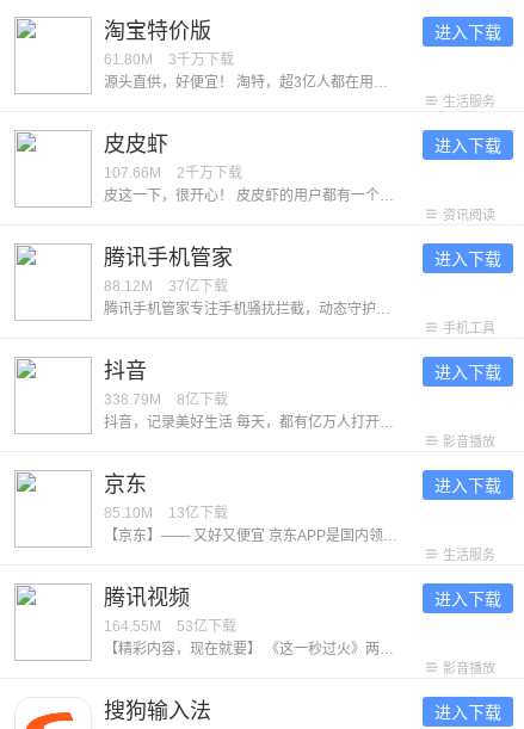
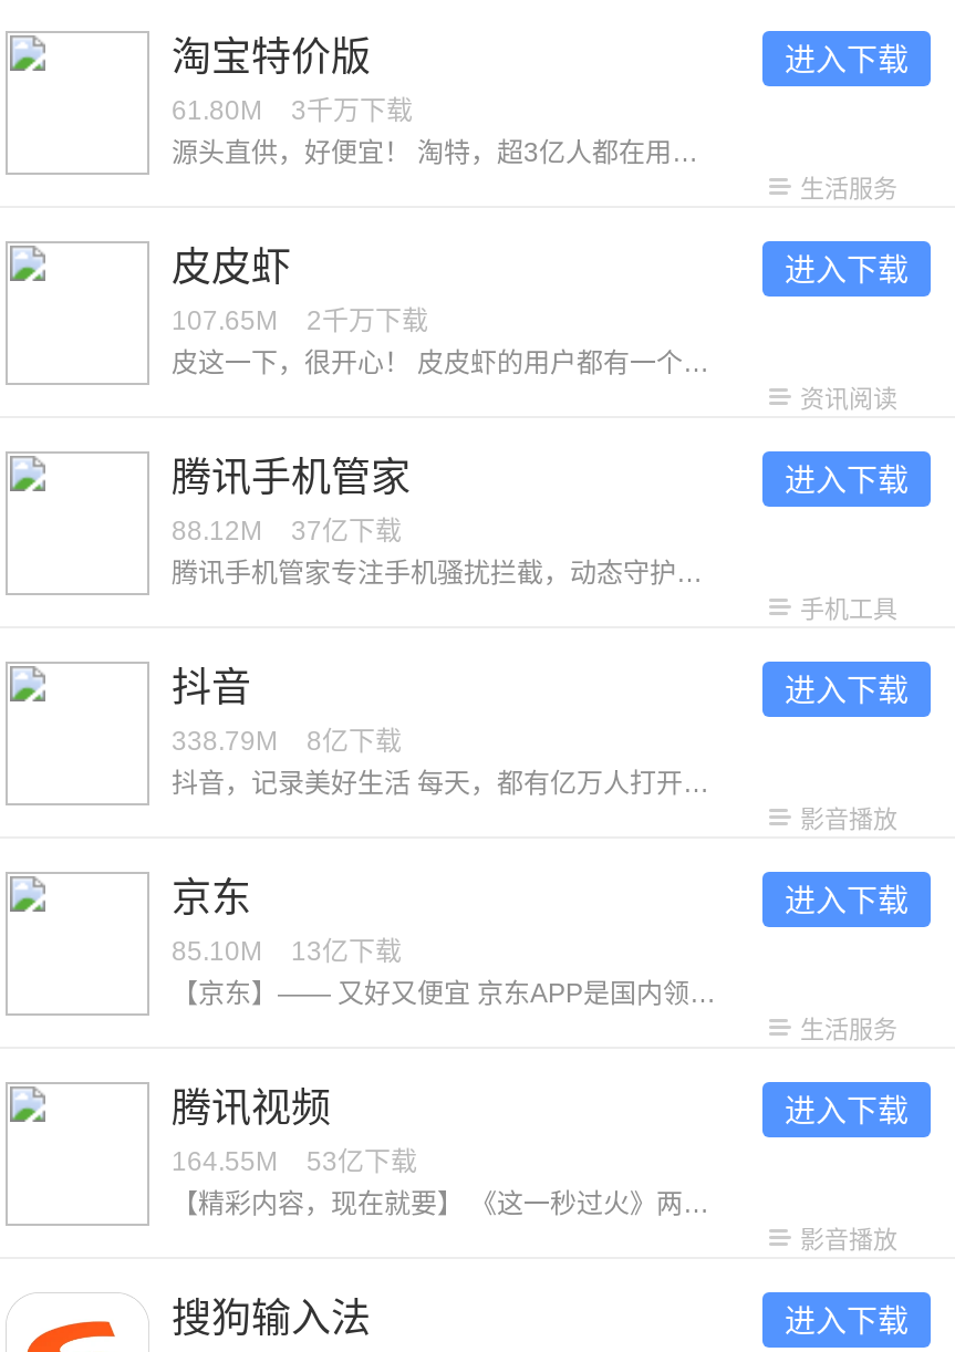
- 107.66M 2千万下载
+ 107.65M 2千万下载
